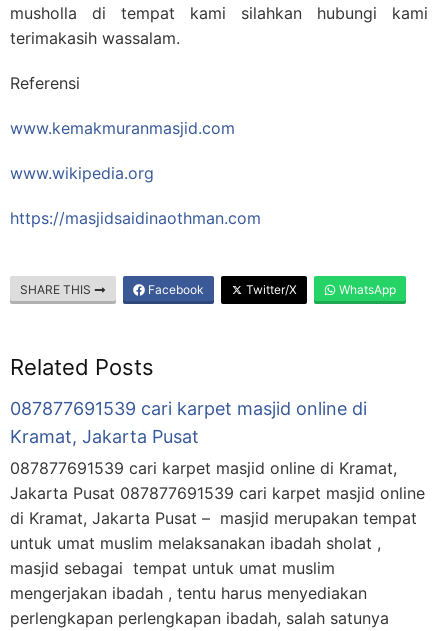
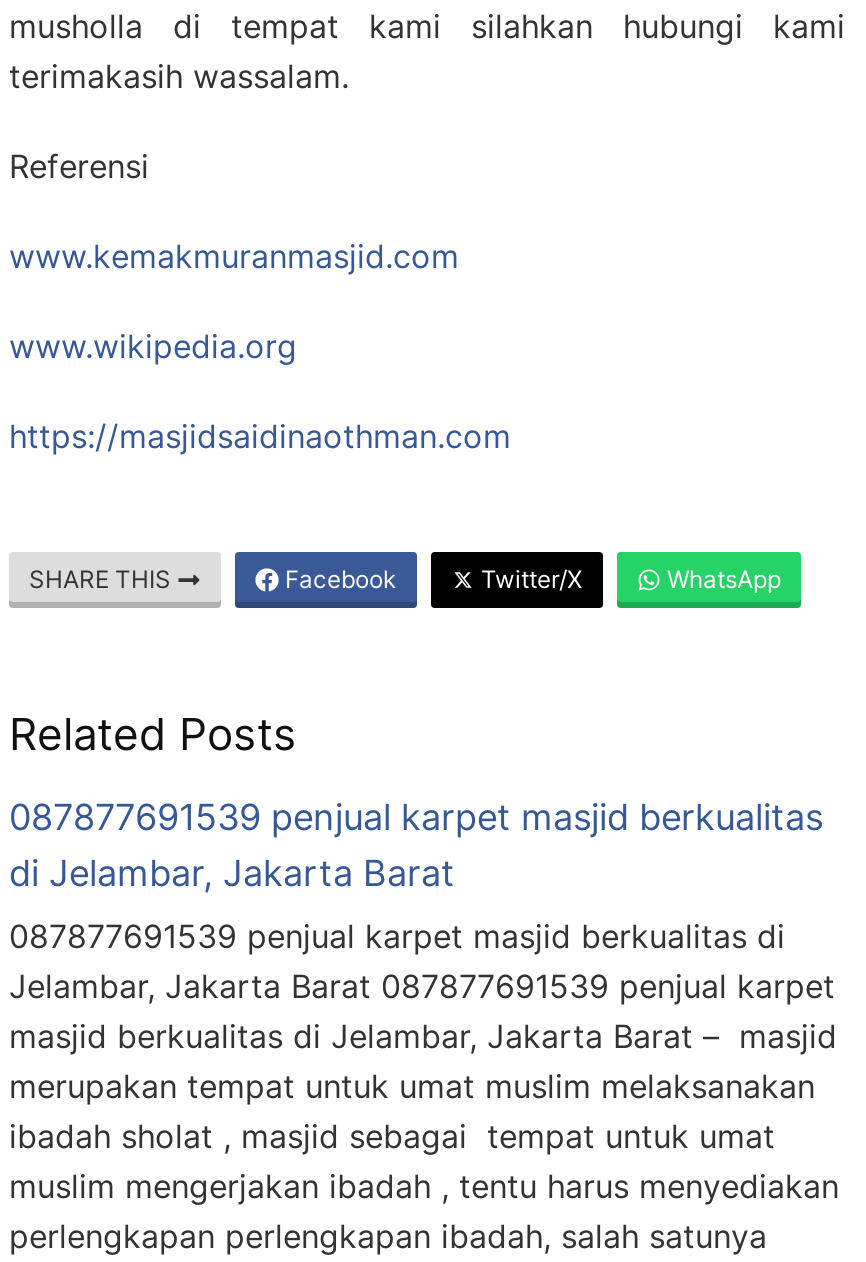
- 087877691539 cari karpet masjid online di
- Kramat, Jakarta Pusat
+ 087877691539 penjual karpet masjid berkualitas
+ di Jelambar, Jakarta Barat

- 087877691539 cari karpet masjid online di Kramat,
- Jakarta Pusat 087877691539 cari karpet masjid online
- di Kramat, Jakarta Pusat – masjid merupakan tempat
- untuk umat muslim melaksanakan ibadah sholat ,
- masjid sebagai tempat untuk umat muslim
- mengerjakan ibadah , tentu harus menyediakan
+ 087877691539 penjual karpet masjid berkualitas di
+ Jelambar, Jakarta Barat 087877691539 penjual karpet
+ masjid berkualitas di Jelambar, Jakarta Barat – masjid
+ merupakan tempat untuk umat muslim melaksanakan
+ ibadah sholat , masjid sebagai tempat untuk umat
+ muslim mengerjakan ibadah , tentu harus menyediakan
